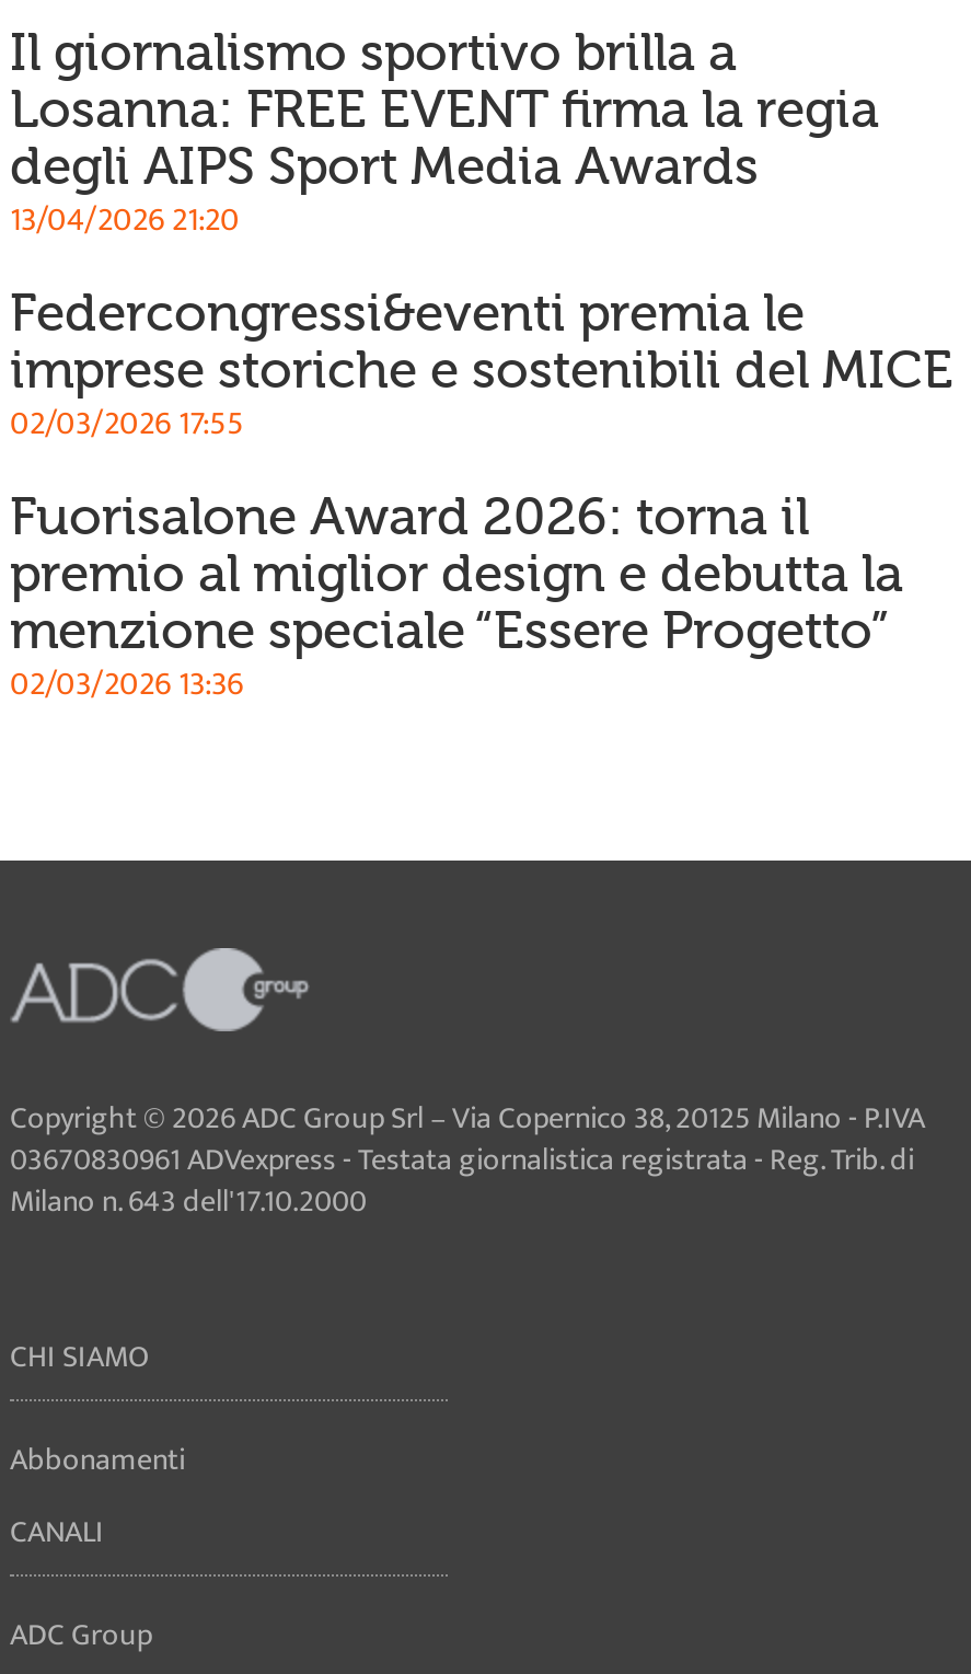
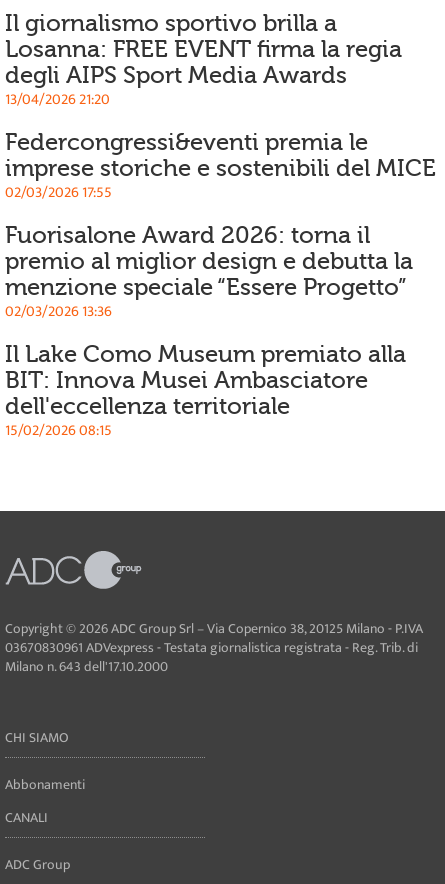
+ Il Lake Como Museum premiato alla
+ BIT: Innova Musei Ambasciatore
+ dell'eccellenza territoriale
+ 15/02/2026 08:15
